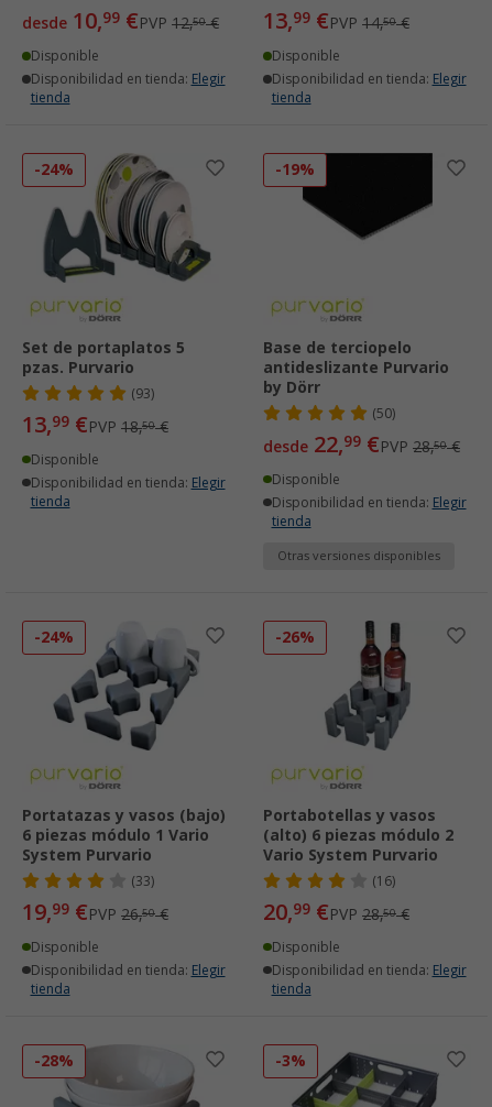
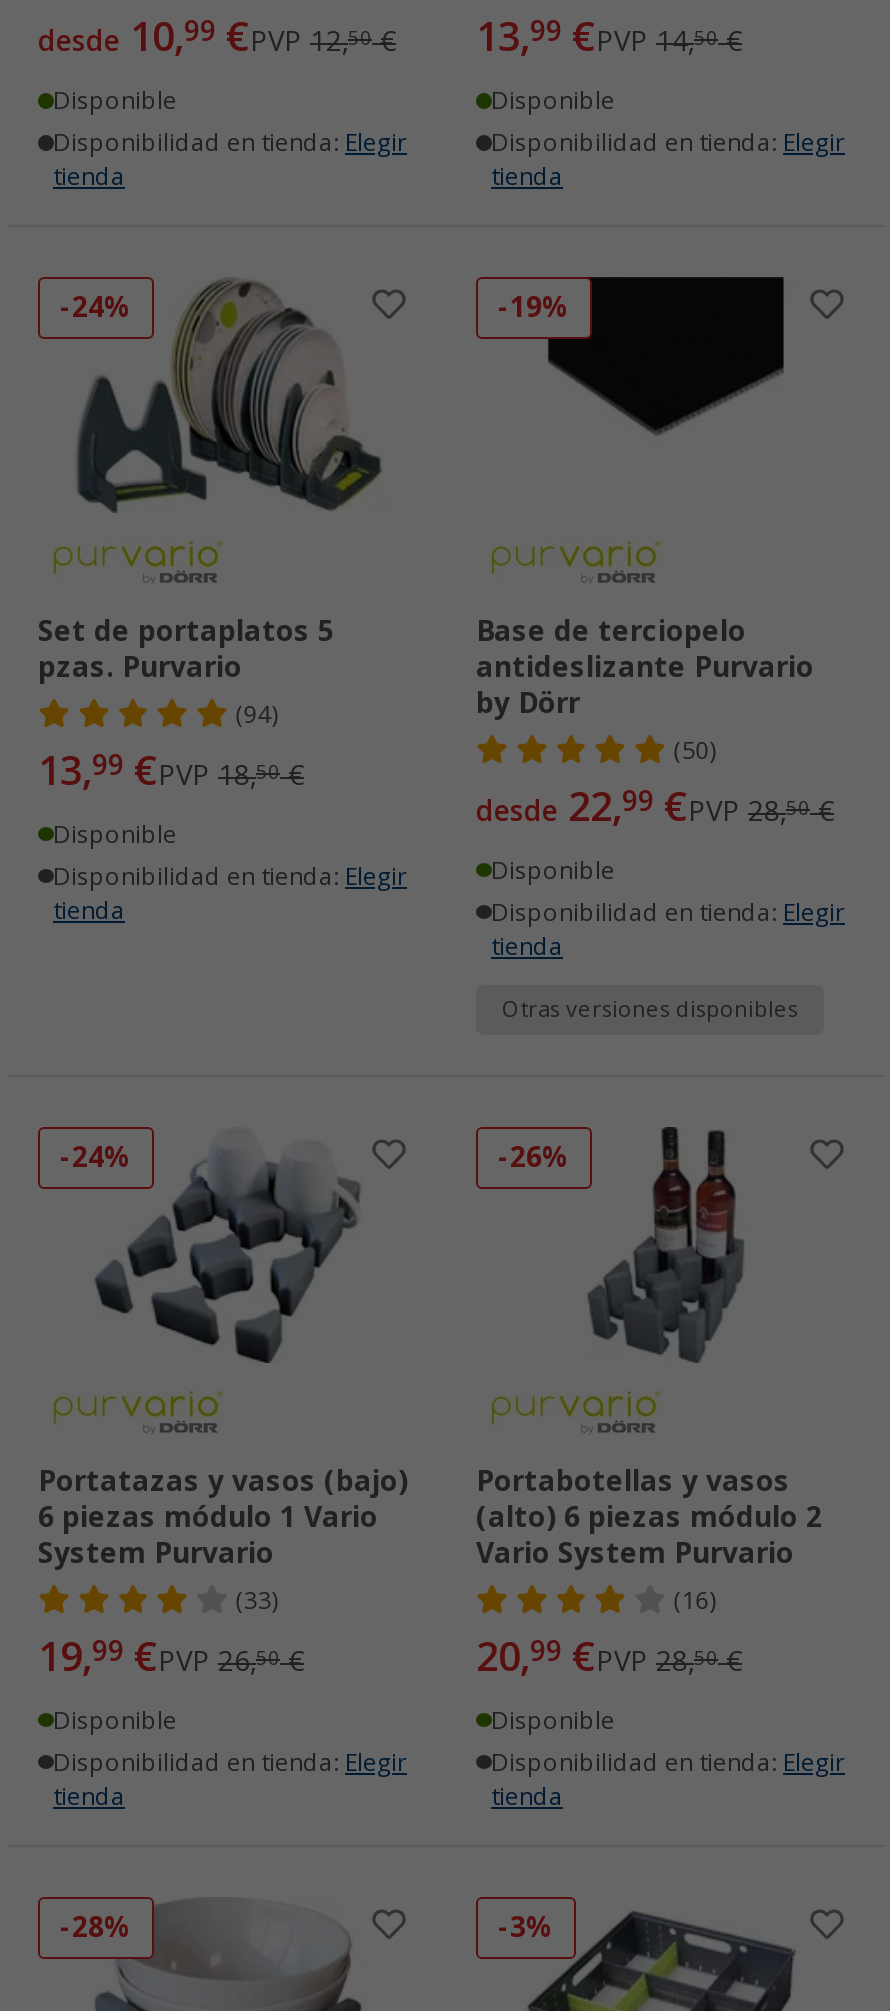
- (93)
+ (94)
